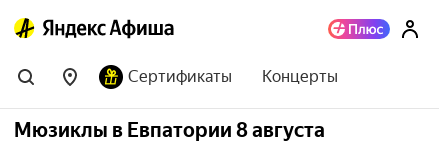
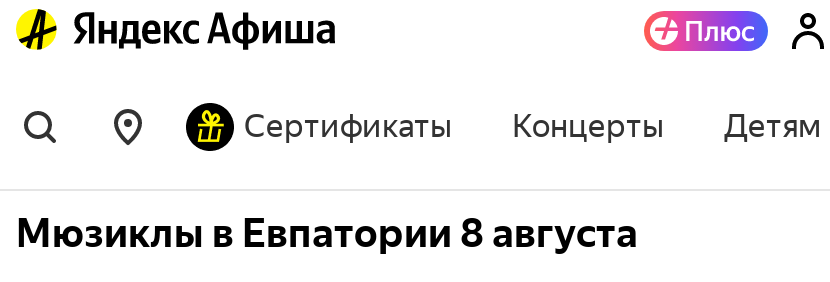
+ Детям
